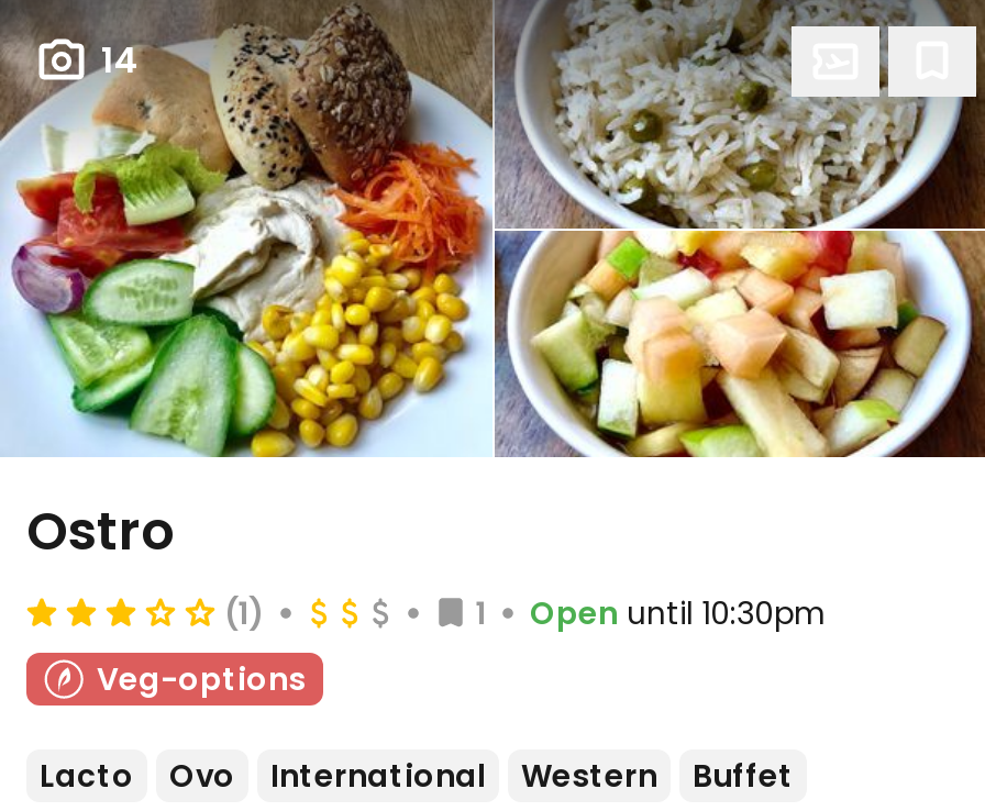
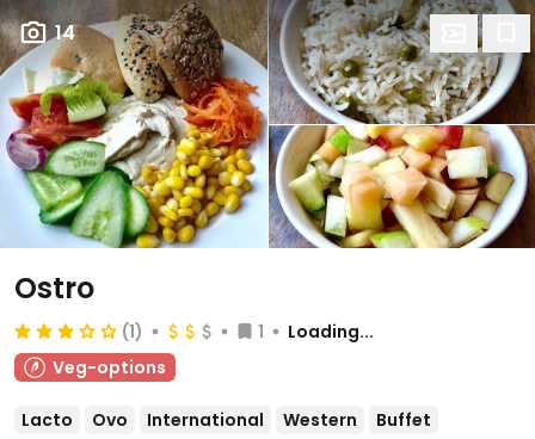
- Open until 10:30pm
+ Loading...
